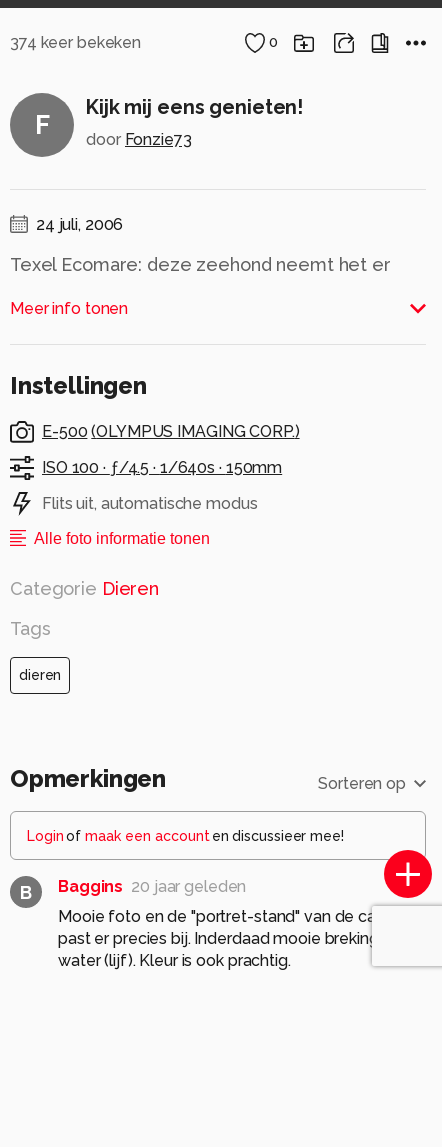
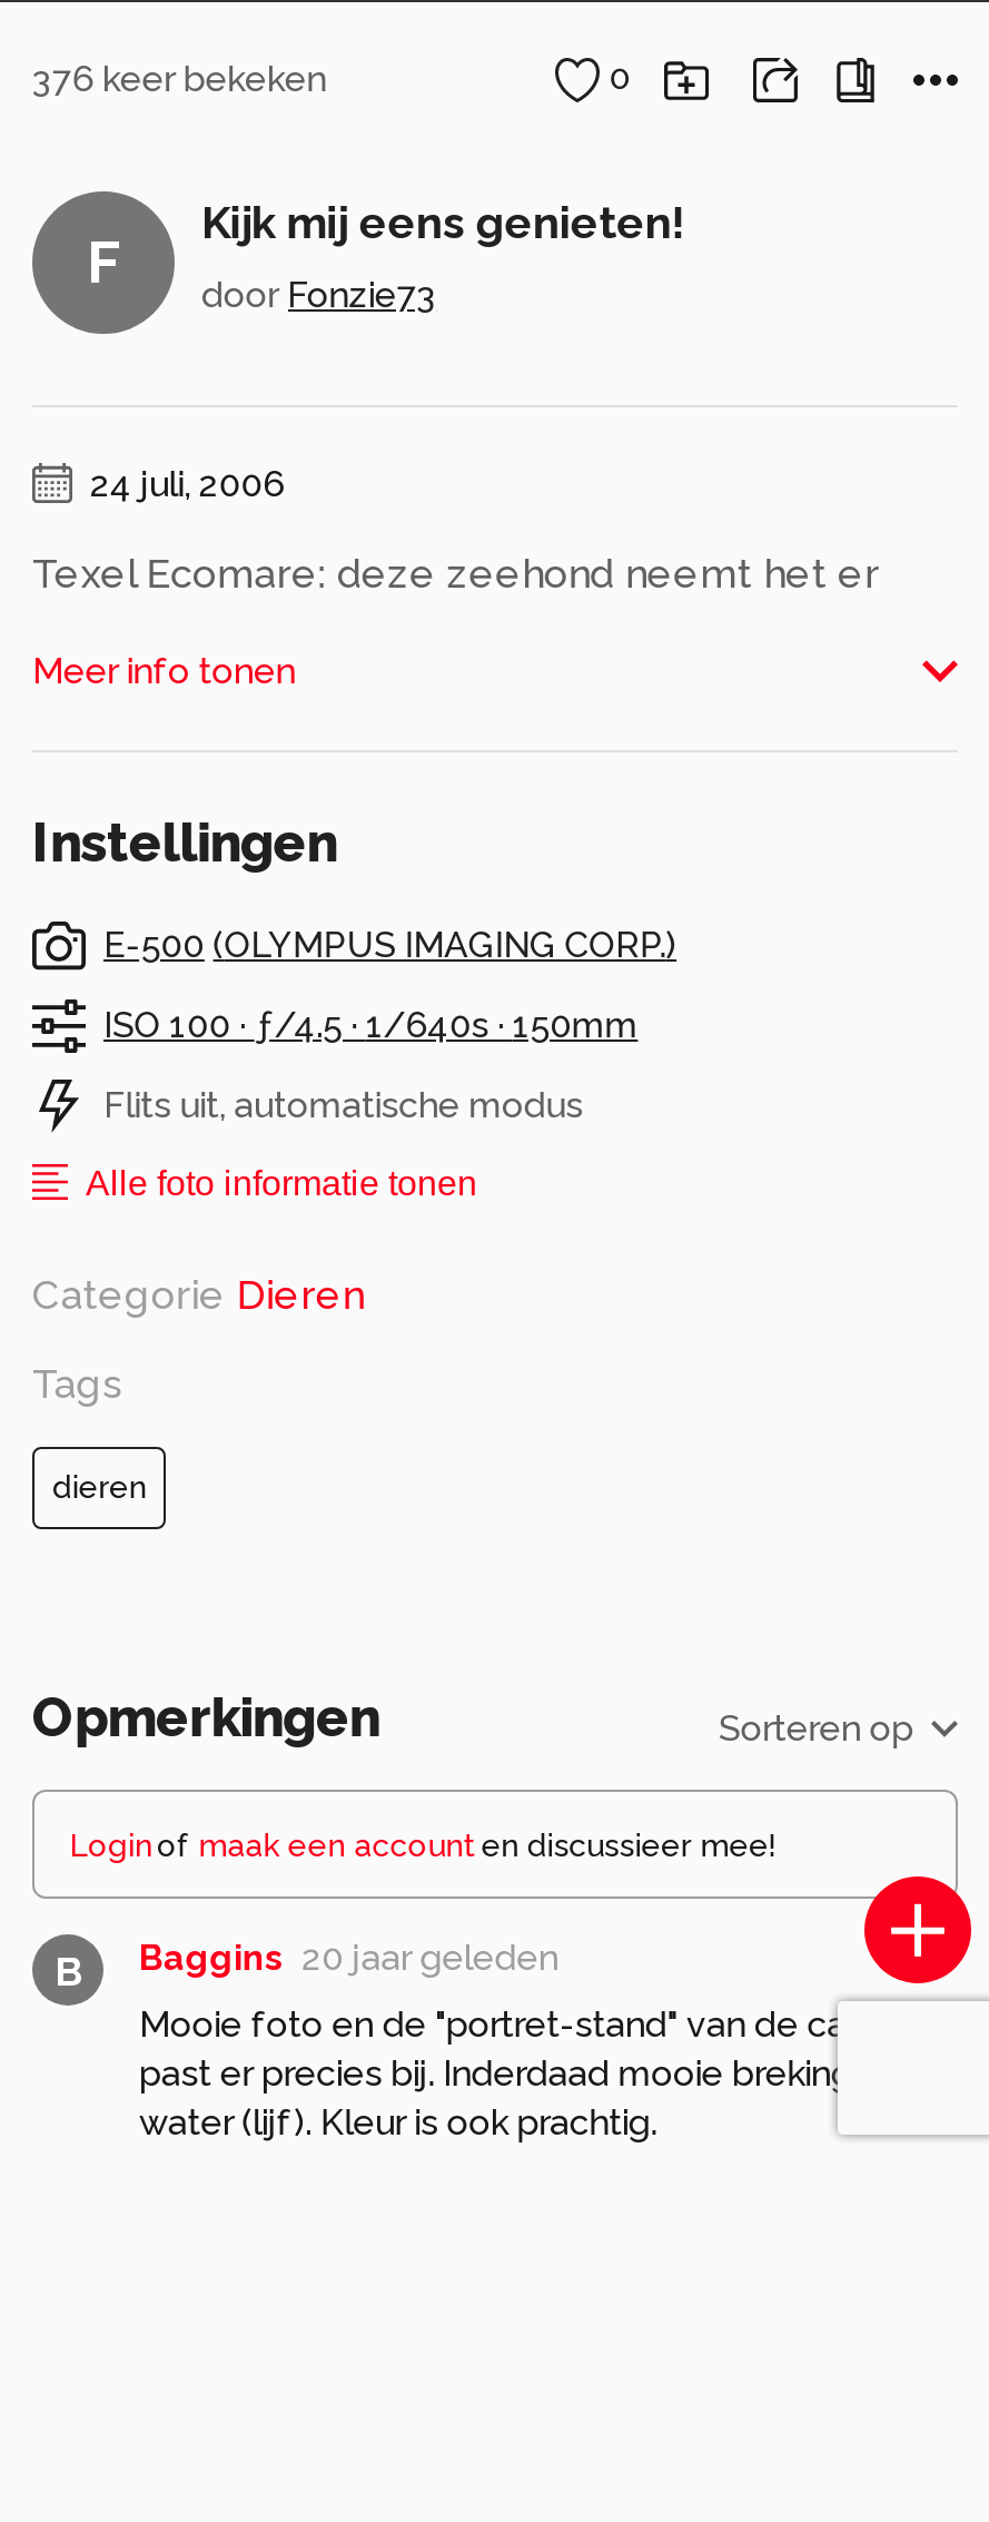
- 374 keer bekeken
+ 376 keer bekeken
